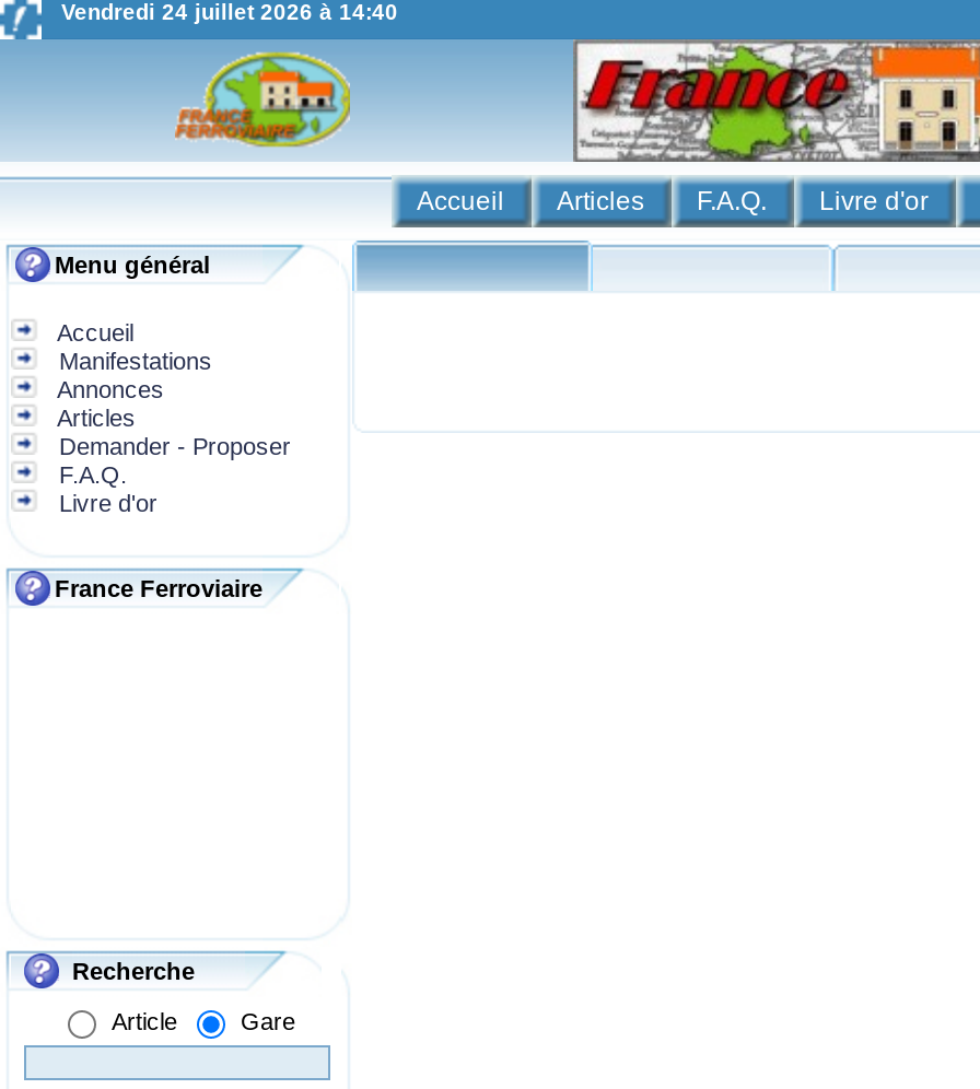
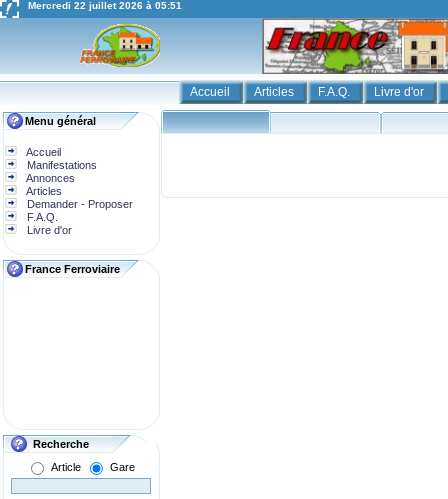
- Vendredi 24 juillet 2026 à 14:40
+ Mercredi 22 juillet 2026 à 05:51
